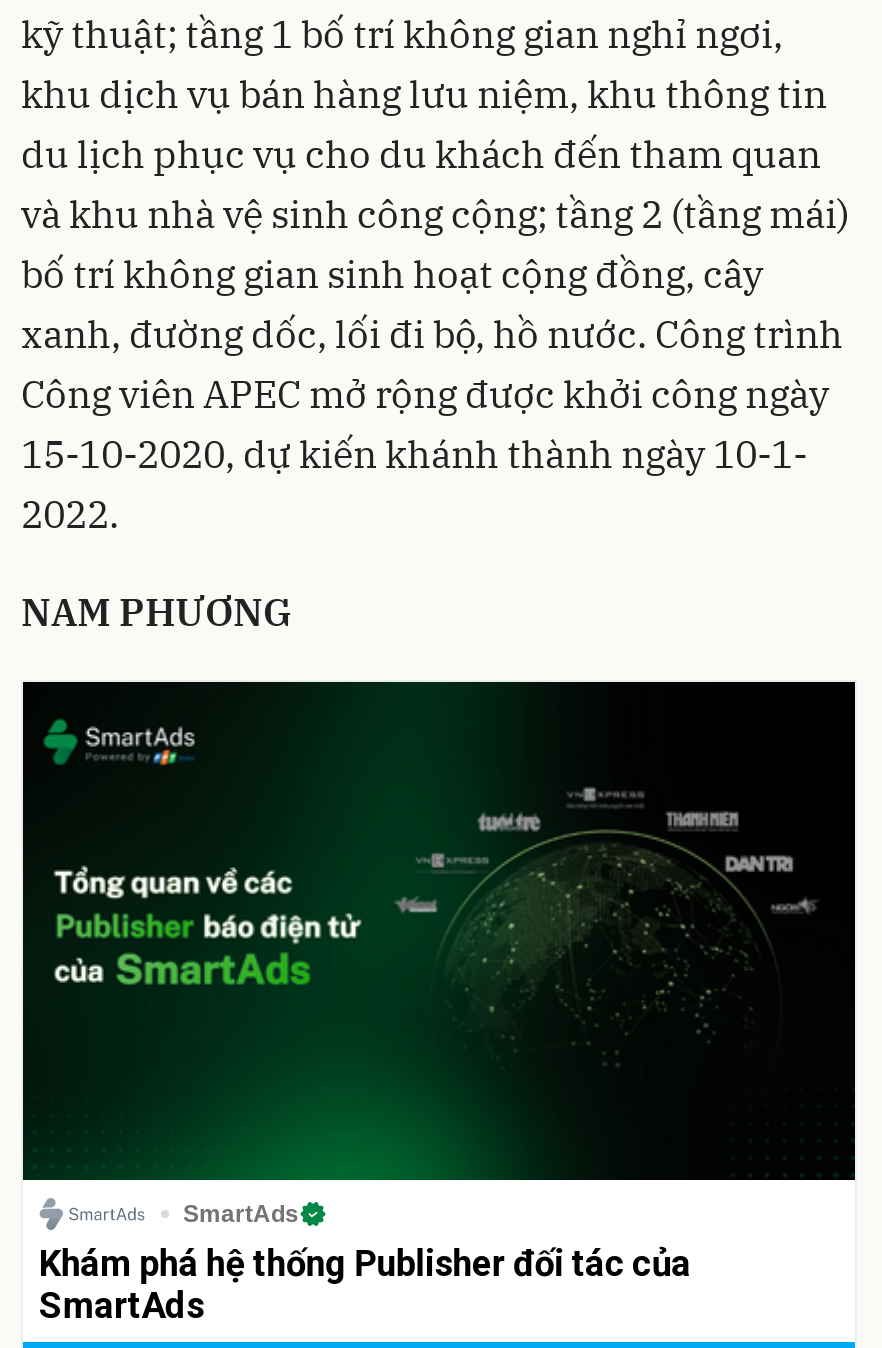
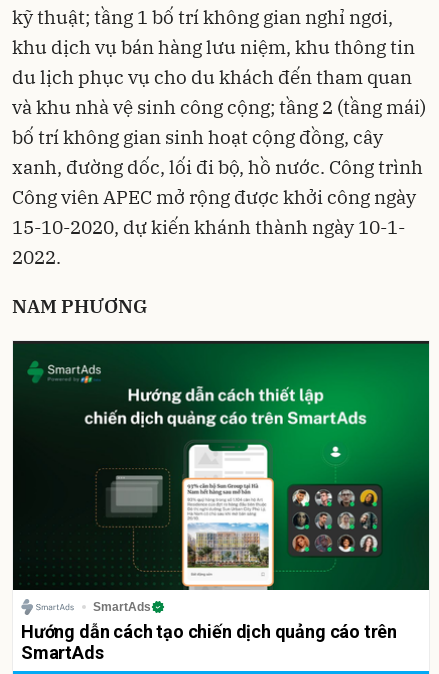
- [image]
- Khám phá hệ thống Publisher đối tác của
+ [image]
+ Hướng dẫn cách tạo chiến dịch quảng cáo trên
